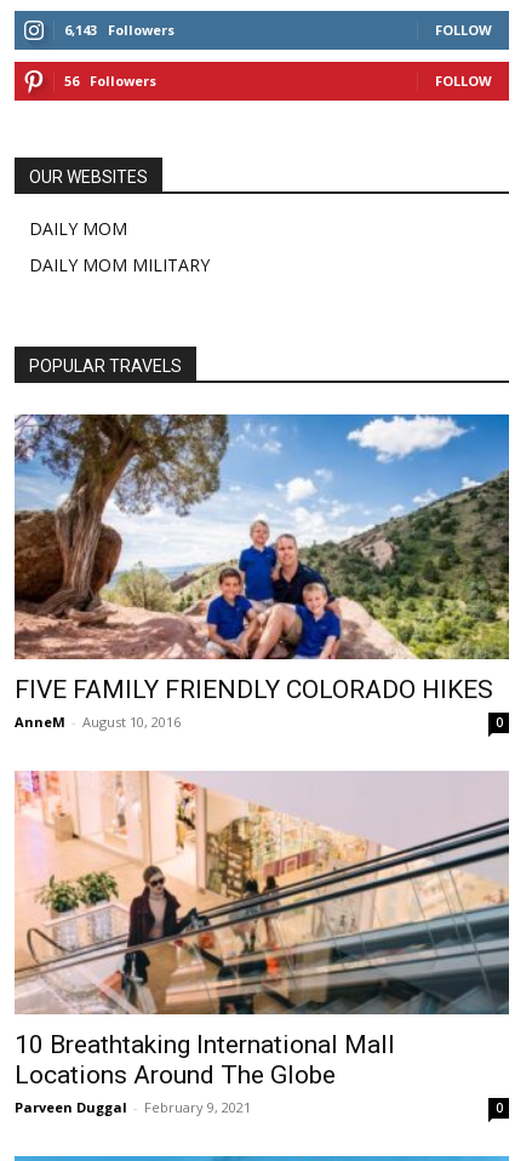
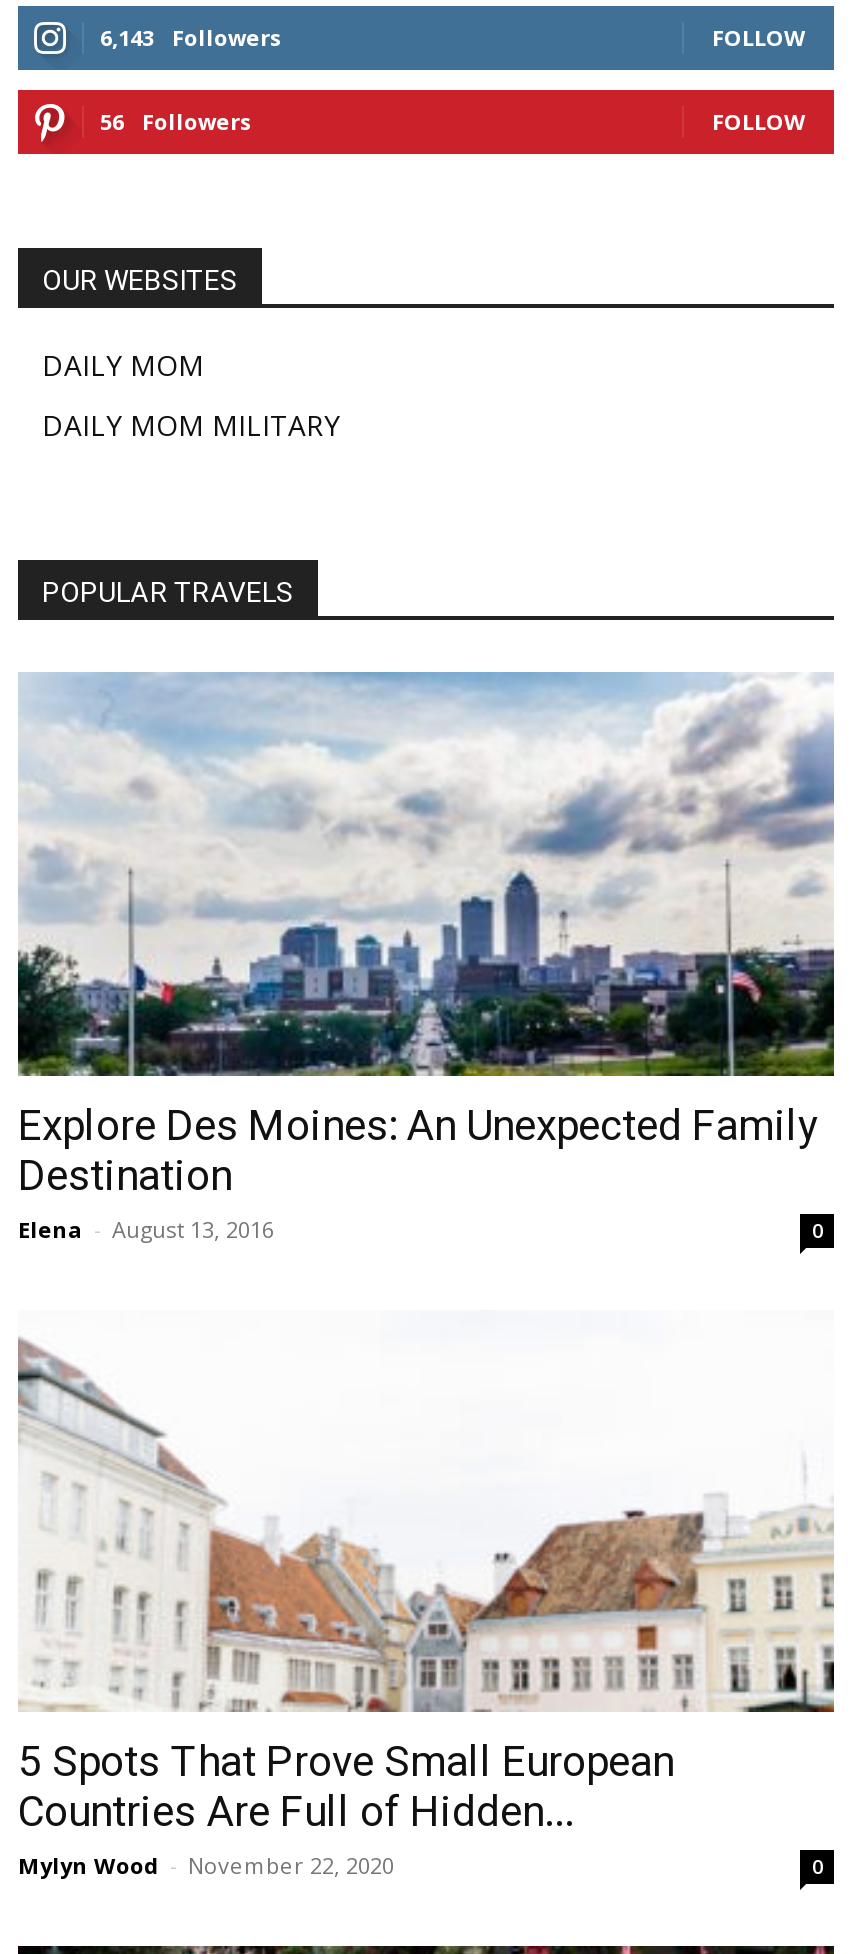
- [image]
- FIVE FAMILY FRIENDLY COLORADO HIKES
- AnneM - August 10, 2016
+ [image]
+ Explore Des Moines: An Unexpected Family
+ Destination
+ Elena - August 13, 2016

- [image]
- 10 Breathtaking International Mall
- Locations Around The Globe
- Parveen Duggal - February 9, 2021
+ [image]
+ 5 Spots That Prove Small European
+ Countries Are Full of Hidden...
+ Mylyn Wood - November 22, 2020
